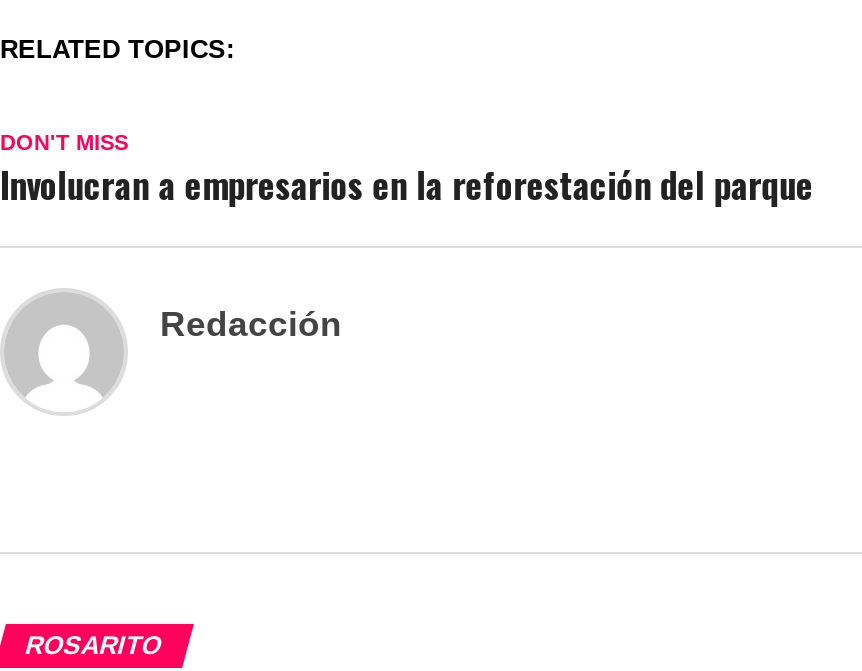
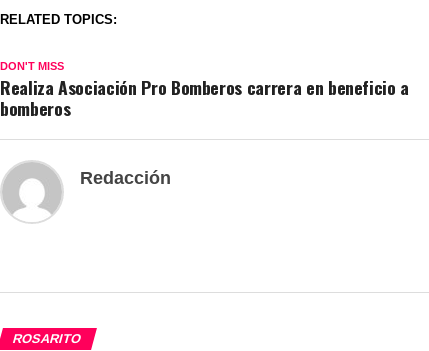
- Involucran a empresarios en la reforestación del parque
+ Realiza Asociación Pro Bomberos carrera en beneficio a
+ bomberos
